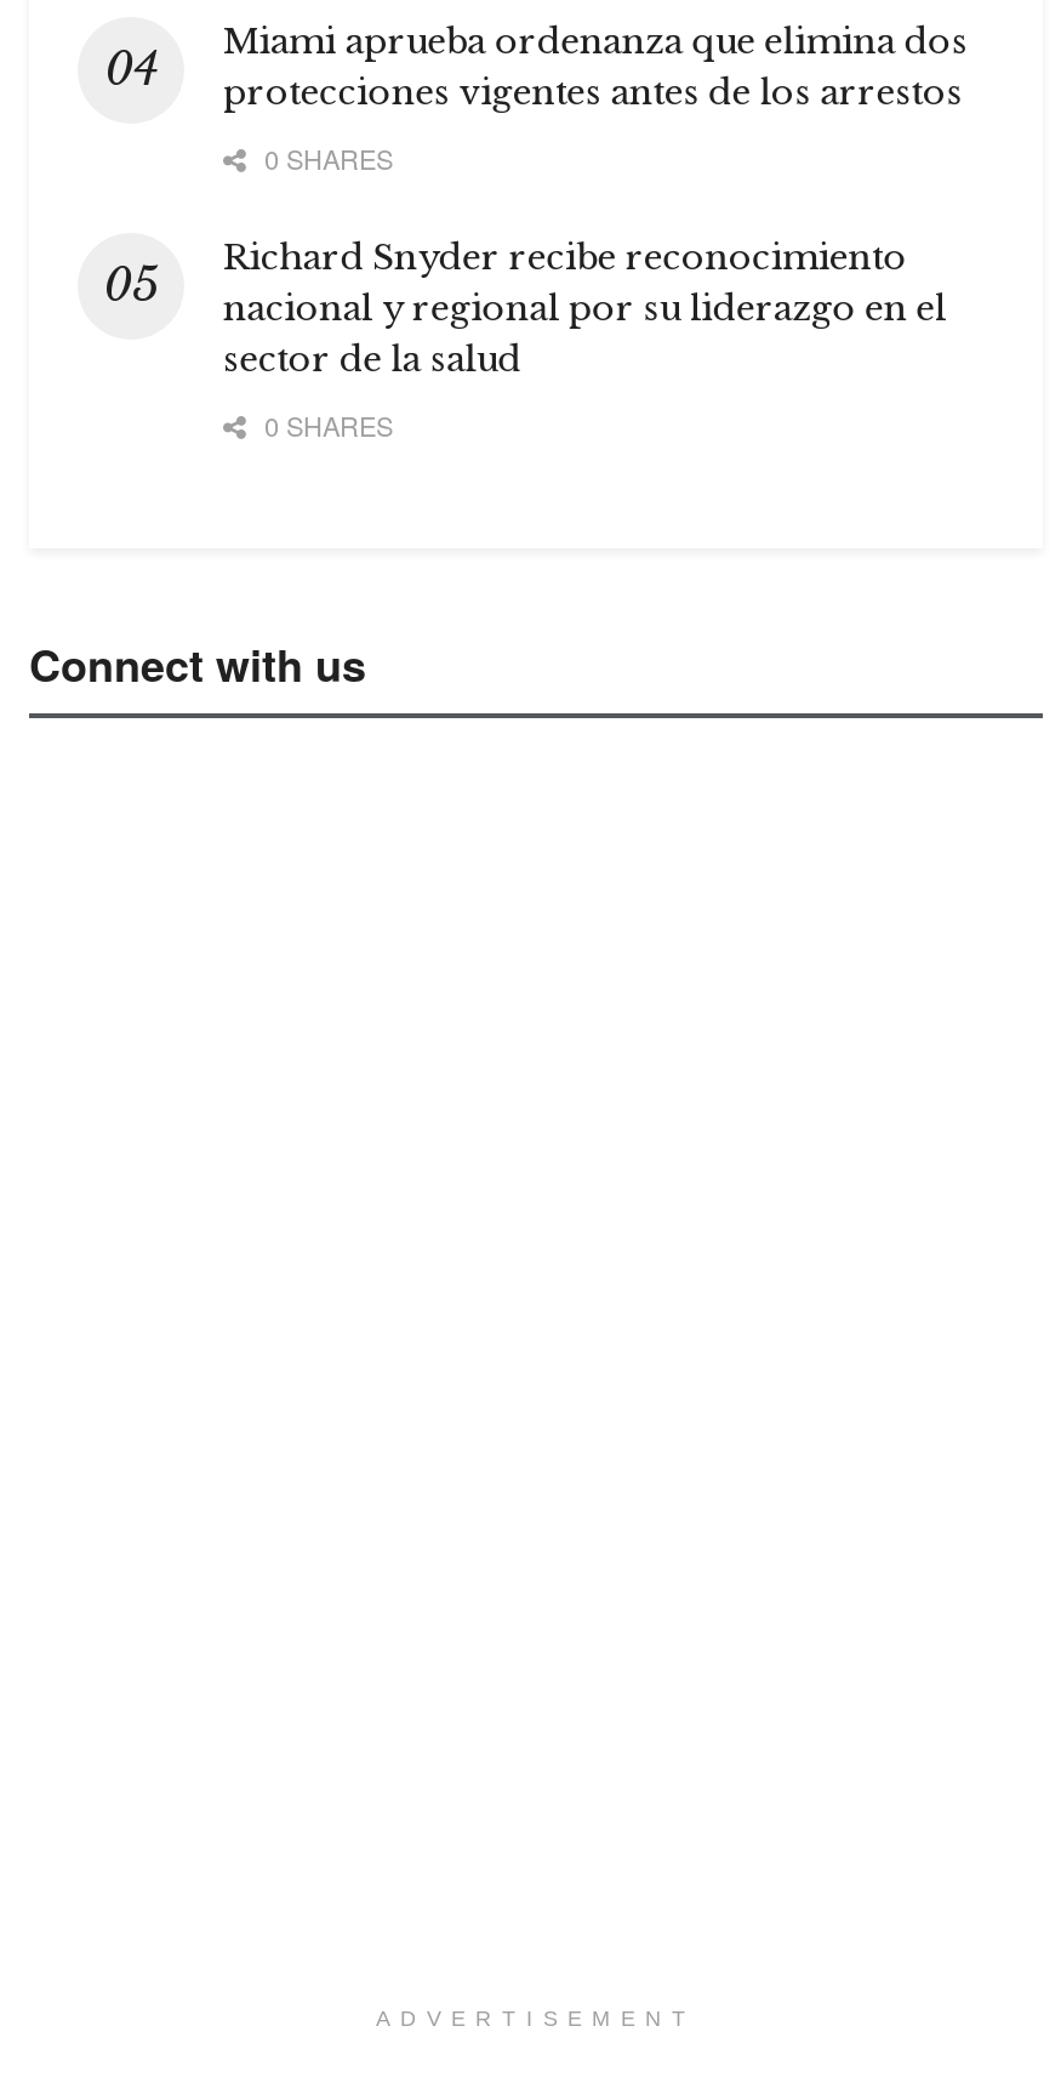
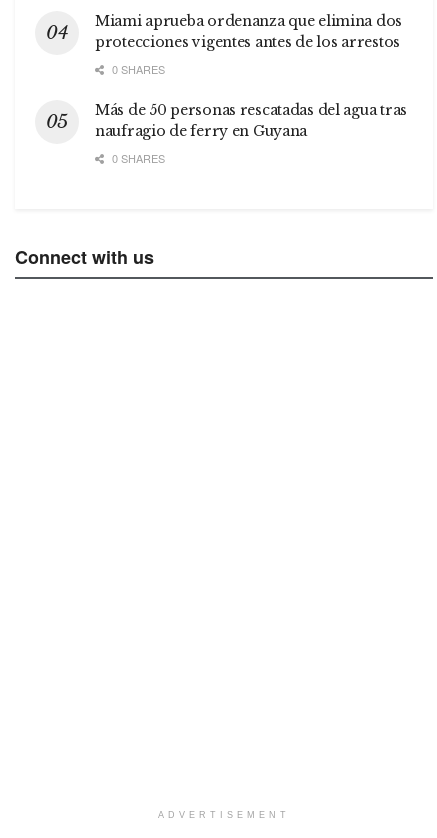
- Richard Snyder recibe reconocimiento
- nacional y regional por su liderazgo en el
- sector de la salud
+ Más de 50 personas rescatadas del agua tras
+ naufragio de ferry en Guyana
